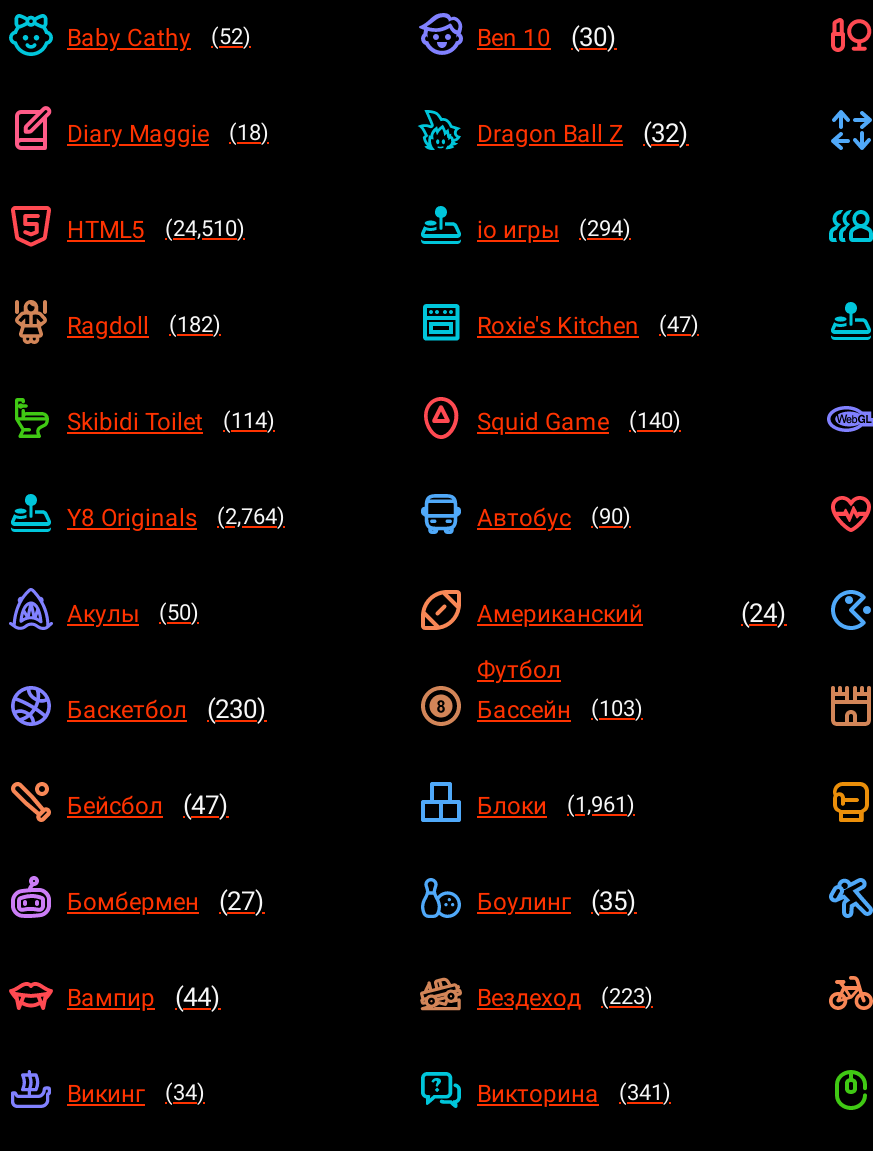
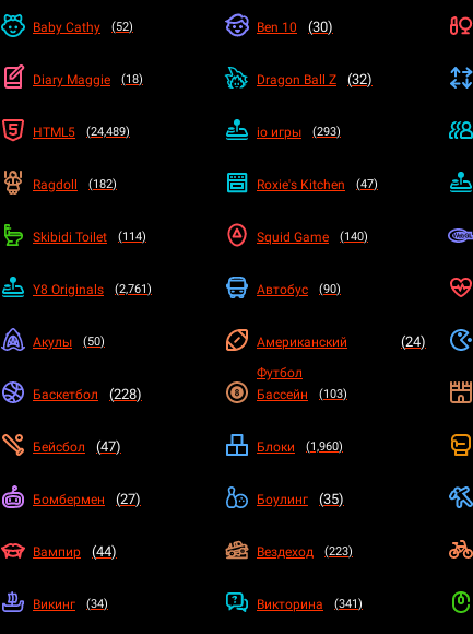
- HTML5 24,510
+ HTML5 24,489

- 294
+ 293

- Y8 Originals 2,764
+ Y8 Originals 2,761

- Баскетбол 230
+ Баскетбол 228

- Блоки 1,961
+ Блоки 1,960
